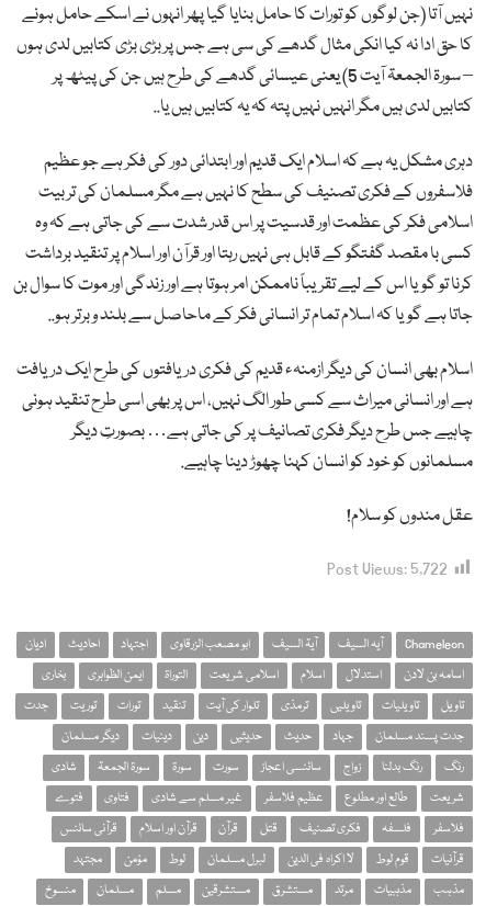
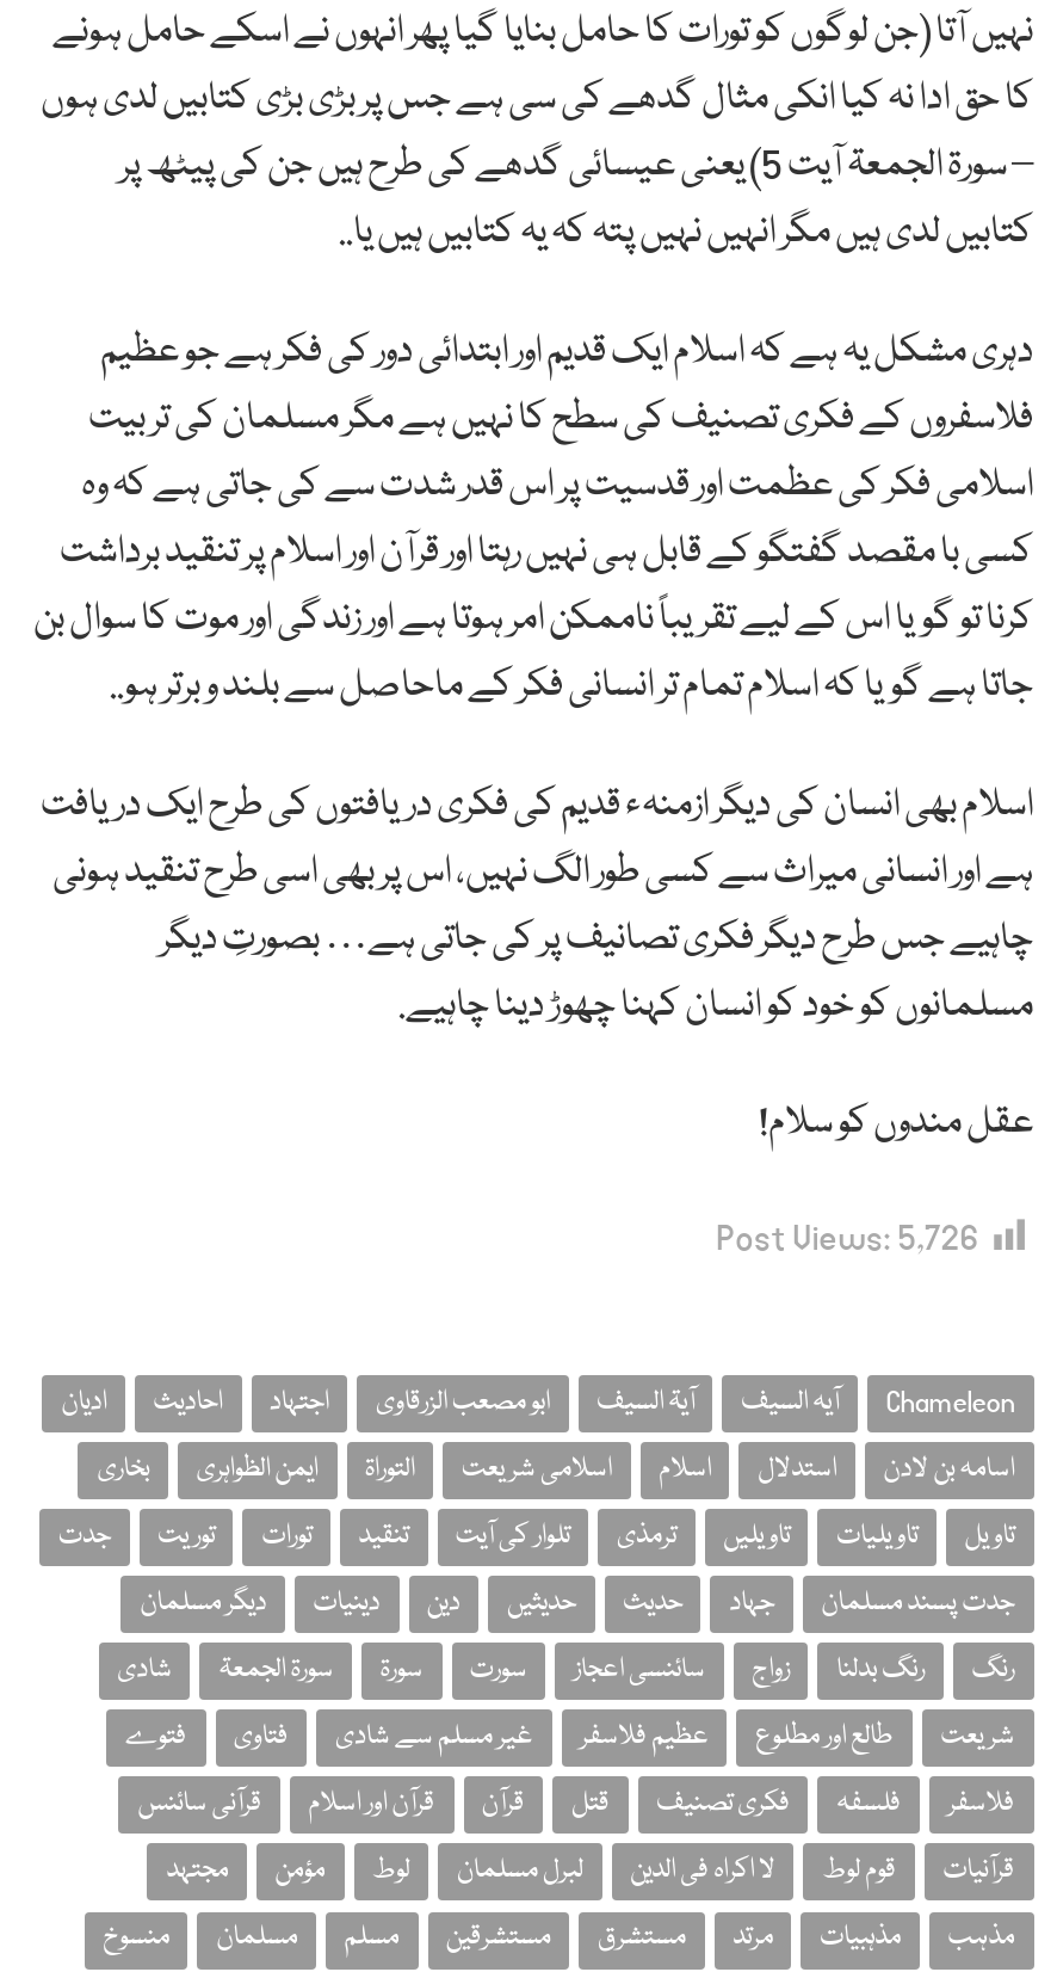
- Post Views: 5,722
+ Post Views: 5,726
